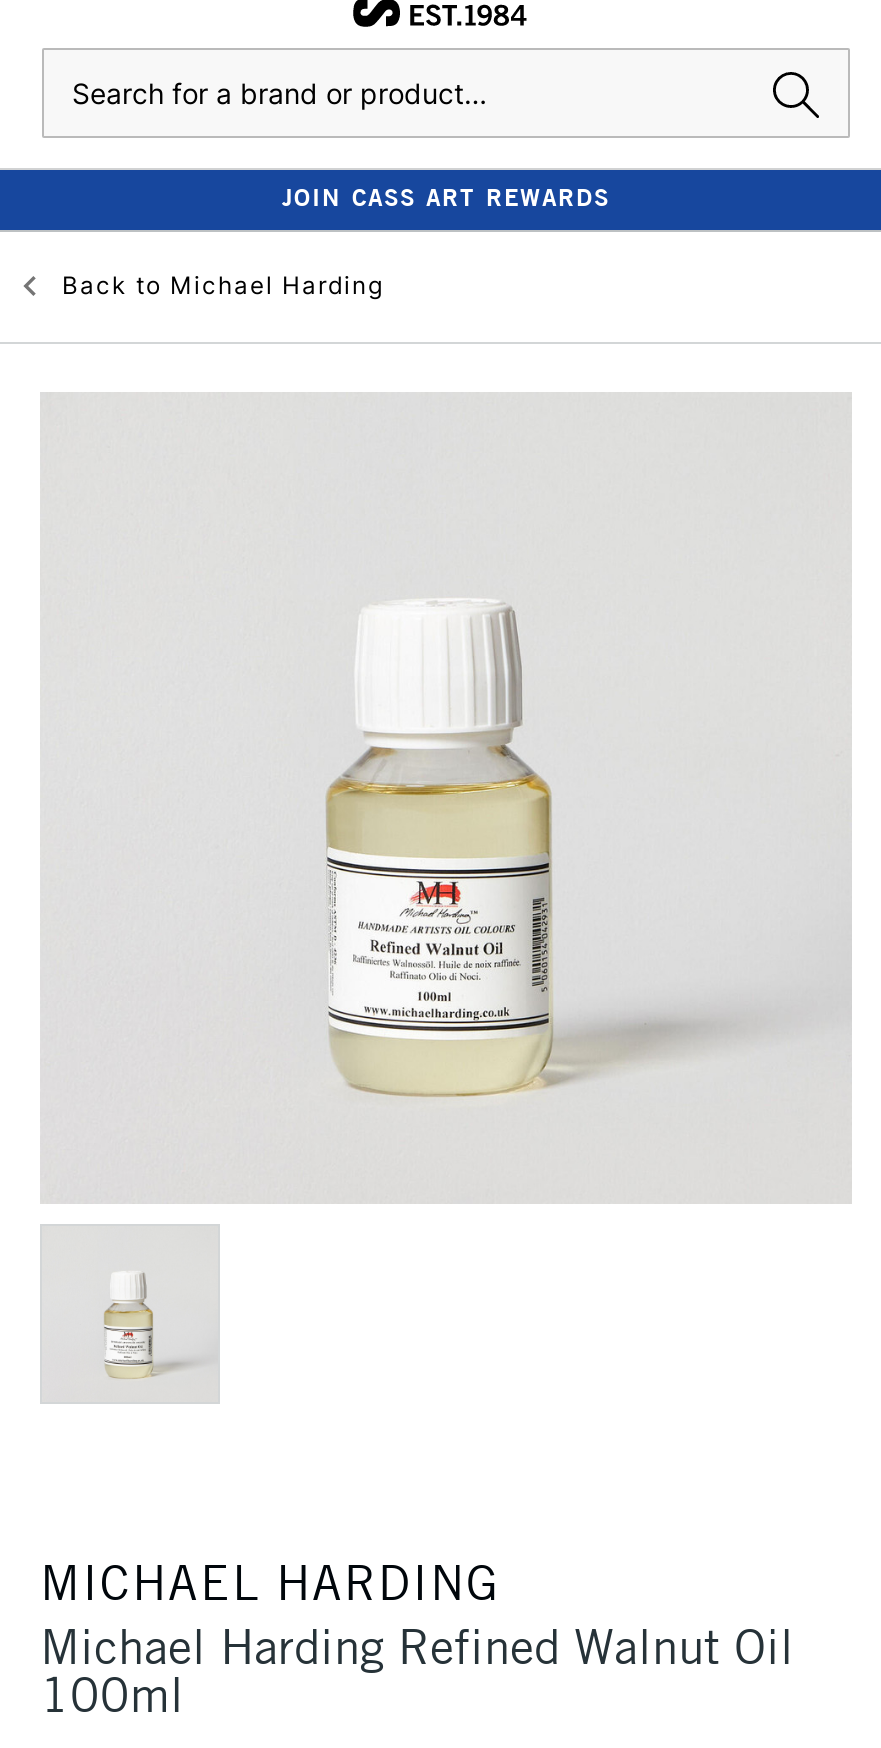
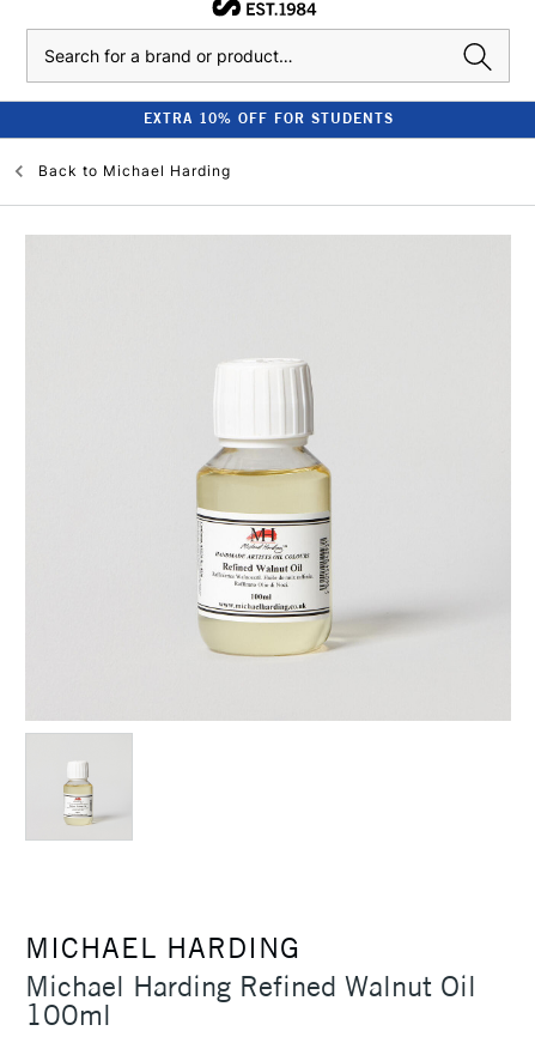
- JOIN CASS ART REWARDS
+ EXTRA 10% OFF FOR STUDENTS
